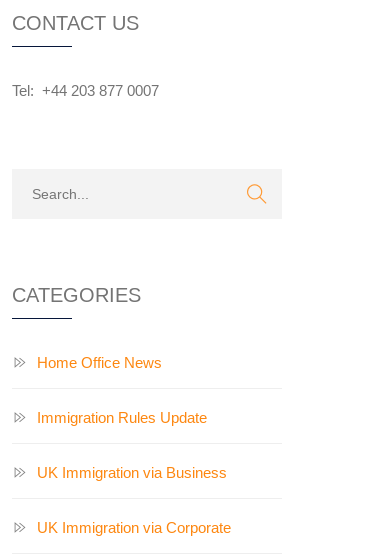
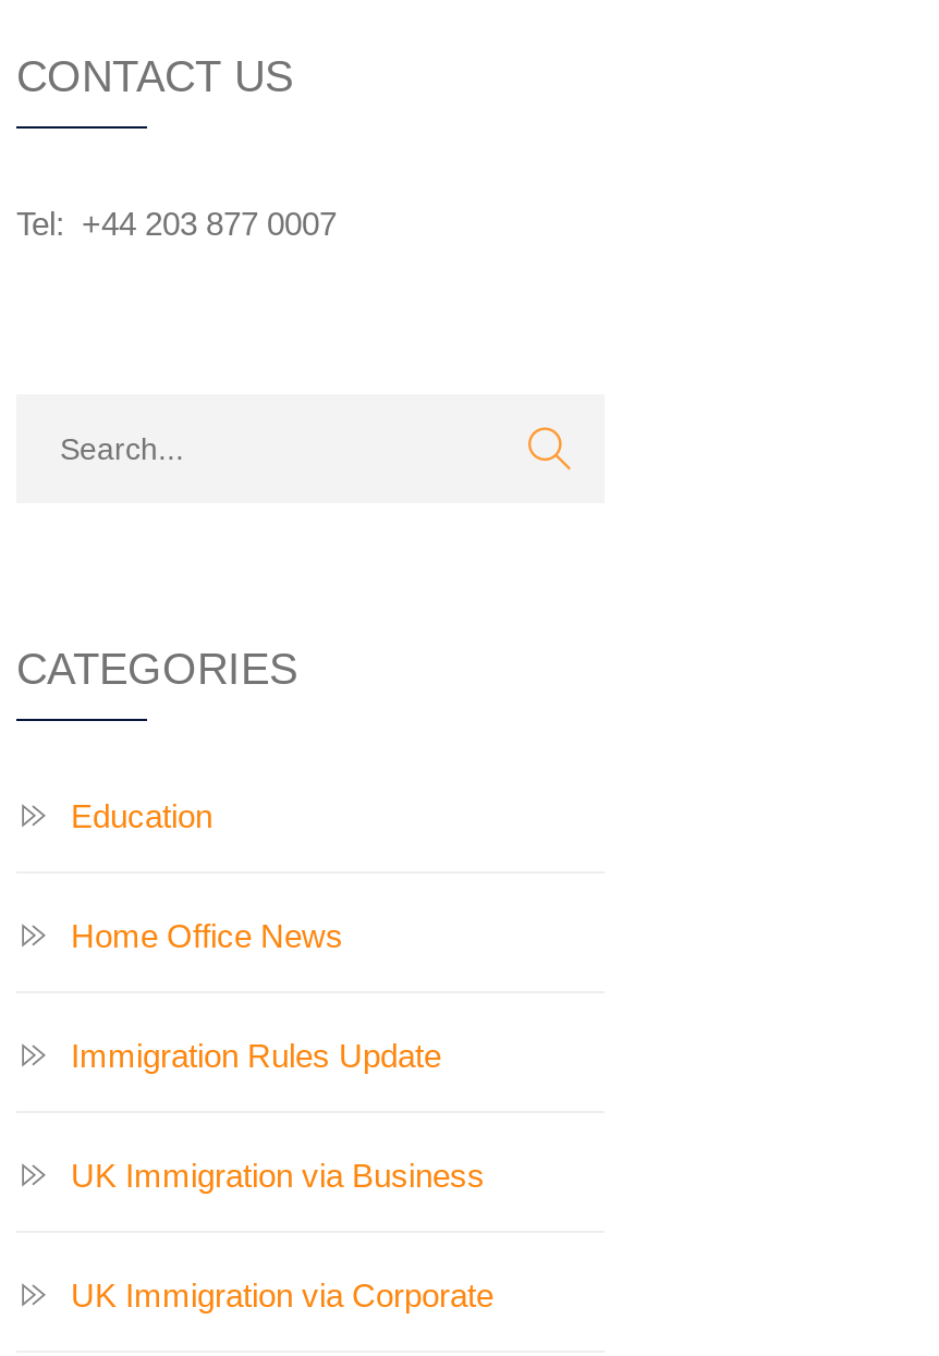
+ Education
